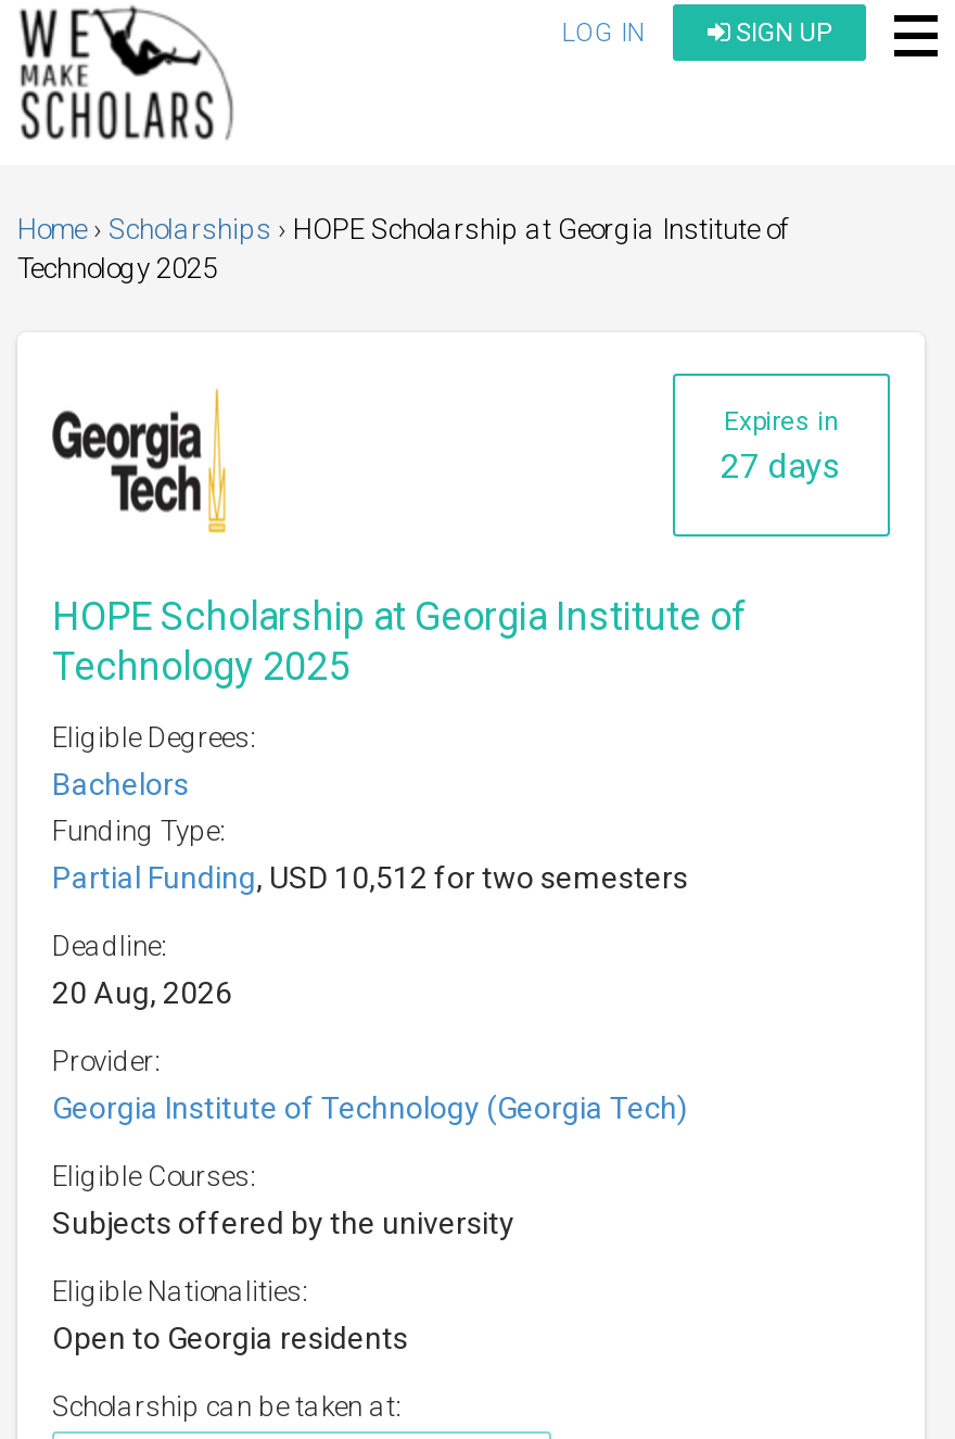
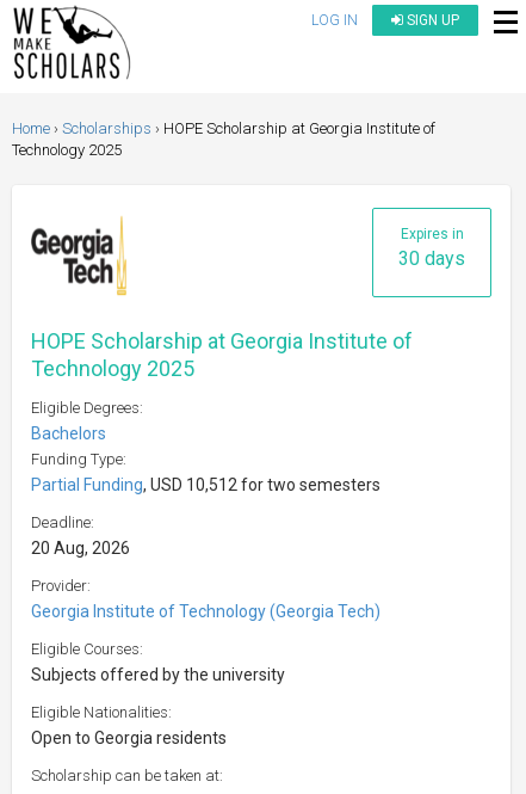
- 27 days
+ 30 days
